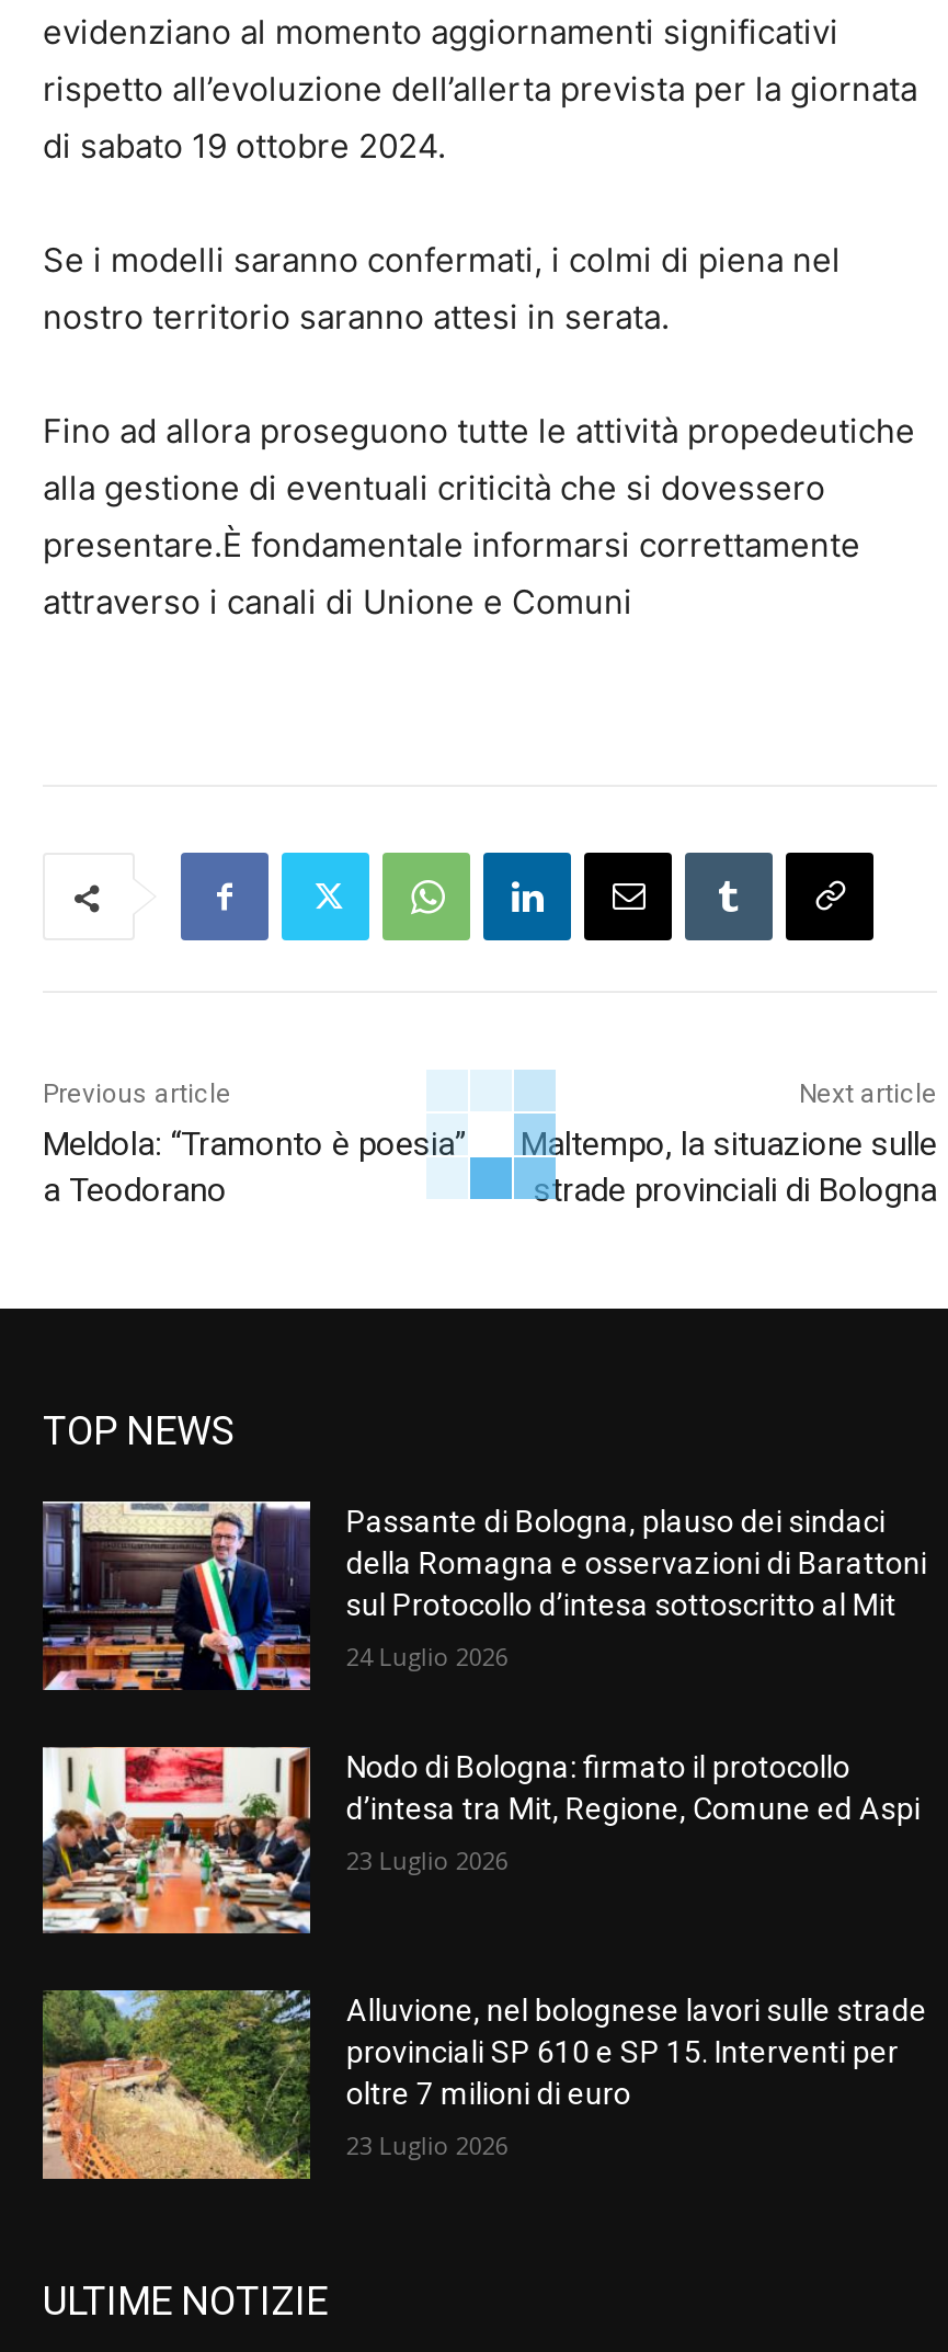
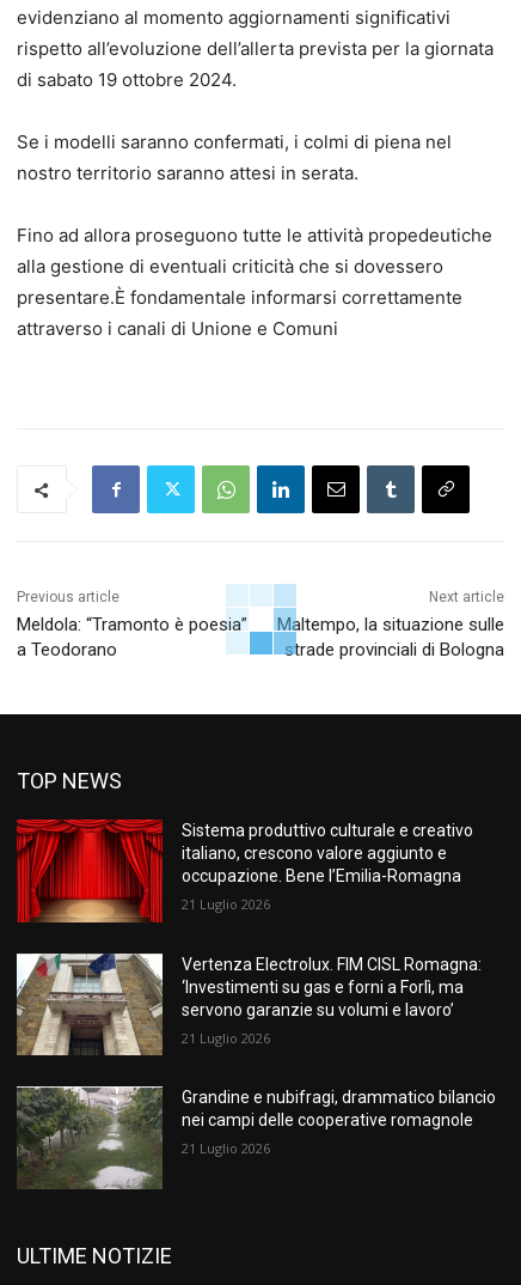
- [image]
- Passante di Bologna, plauso dei sindaci
- della Romagna e osservazioni di Barattoni
- sul Protocollo d’intesa sottoscritto al Mit
+ [image]
+ Sistema produttivo culturale e creativo
+ italiano, crescono valore aggiunto e
+ occupazione. Bene l’Emilia-Romagna

- 24 Luglio 2026
+ 21 Luglio 2026

- [image]
- Nodo di Bologna: firmato il protocollo
- d’intesa tra Mit, Regione, Comune ed Aspi
+ [image]
+ Vertenza Electrolux. FIM CISL Romagna:
+ ‘Investimenti su gas e forni a Forlì, ma
+ servono garanzie su volumi e lavoro’

- 23 Luglio 2026
+ 21 Luglio 2026

- [image]
- Alluvione, nel bolognese lavori sulle strade
- provinciali SP 610 e SP 15. Interventi per
- oltre 7 milioni di euro
+ [image]
+ Grandine e nubifragi, drammatico bilancio
+ nei campi delle cooperative romagnole

- 23 Luglio 2026
+ 21 Luglio 2026
